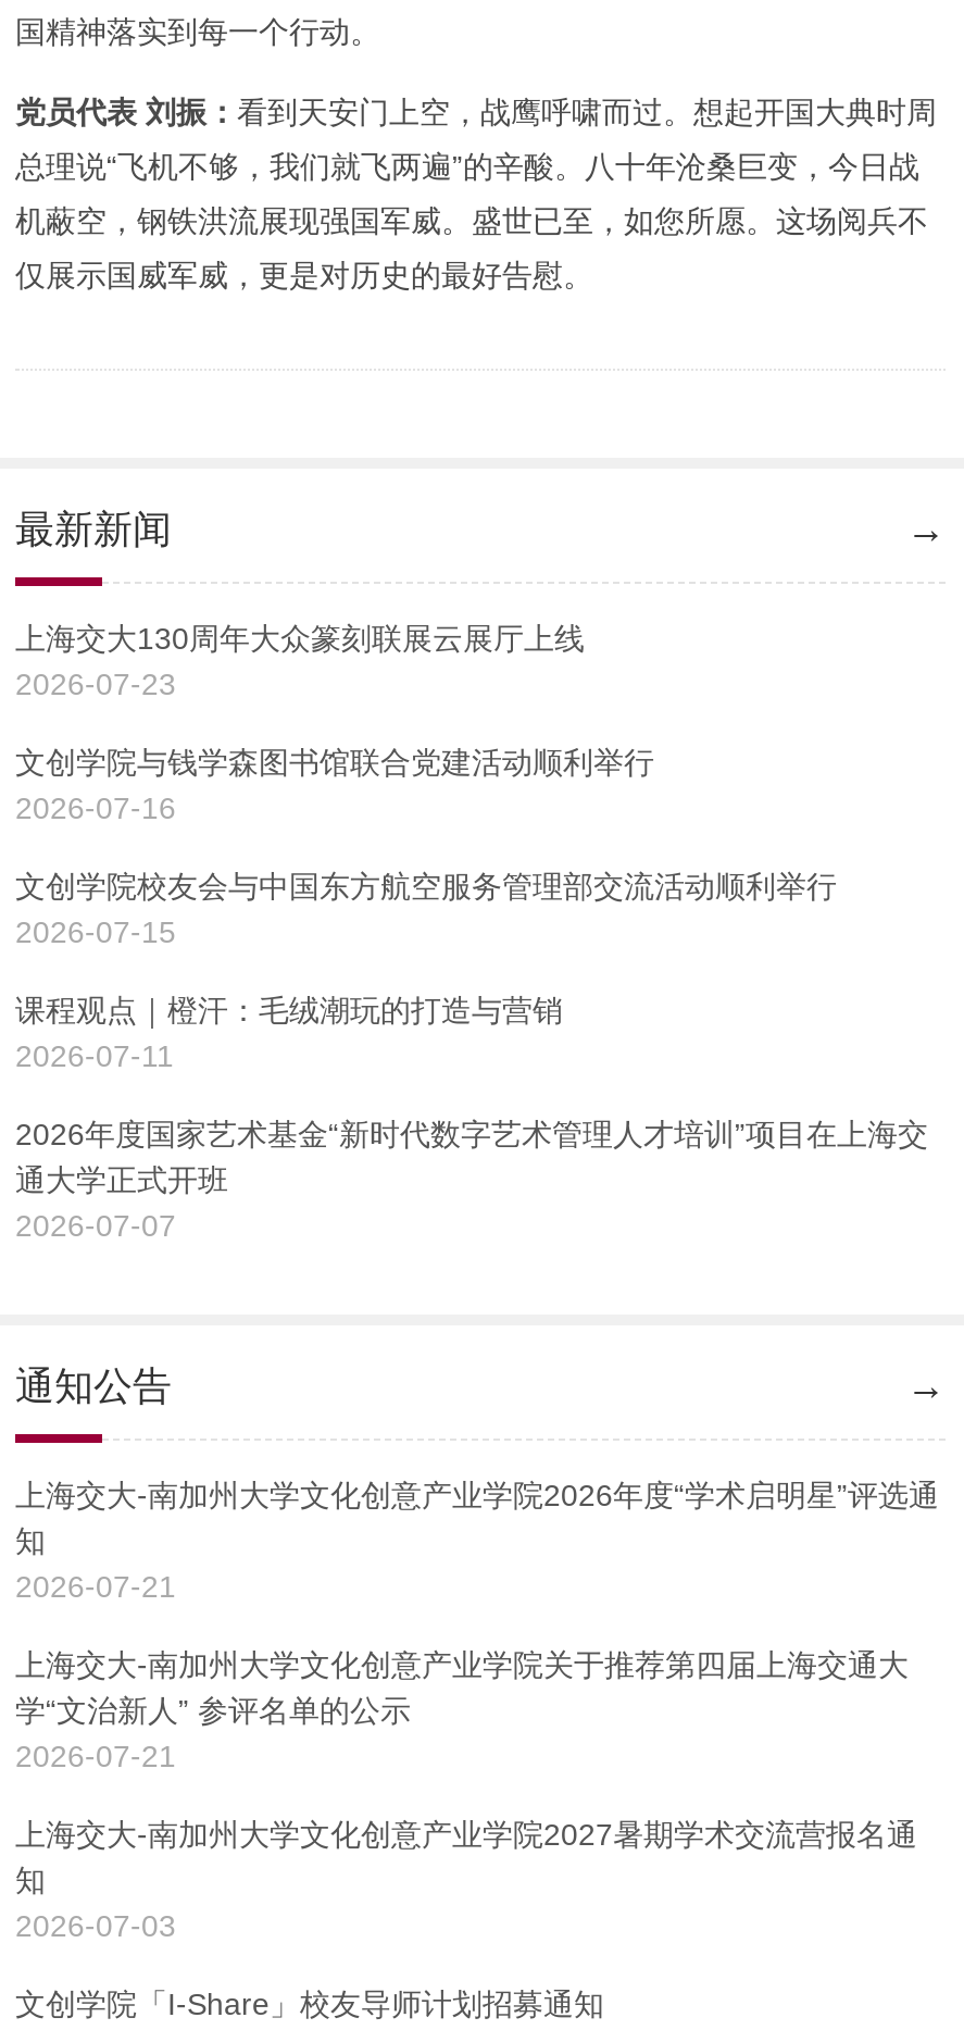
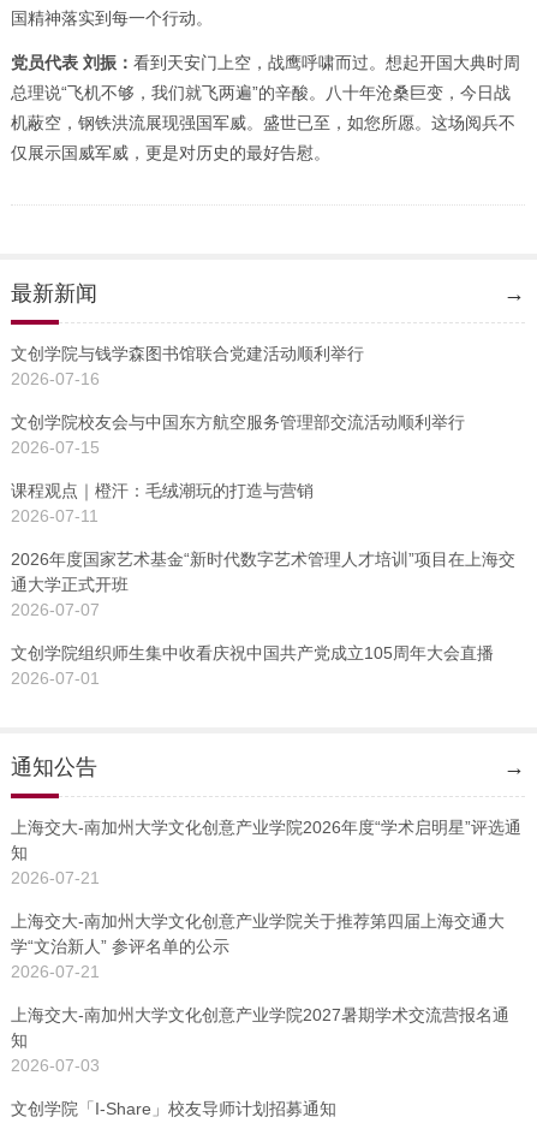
- 上海交大130周年大众篆刻联展云展厅上线
- 2026-07-23

moved up: 文创学院与钱学森图书馆联合党建活动顺利举行 | 2026-07-16 | 文创学院校友会与中国东方航空服务管理部交流活动顺利举行 | ... | 通大学正式开班 | 2026-07-07

+ 文创学院组织师生集中收看庆祝中国共产党成立105周年大会直播
+ 2026-07-01
